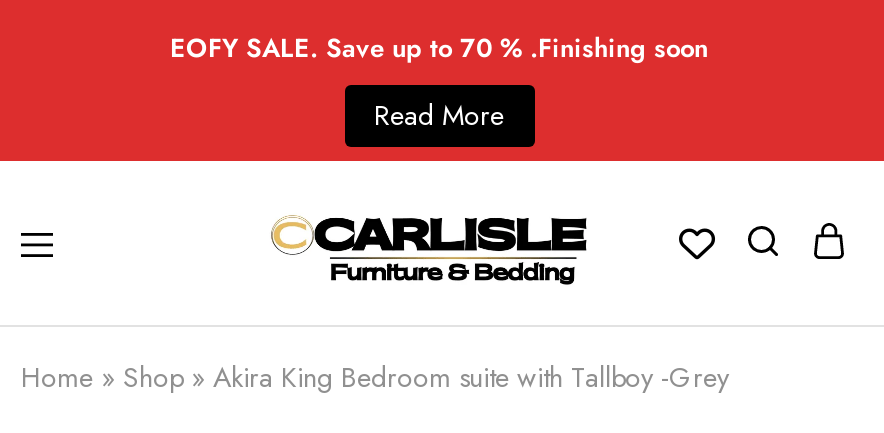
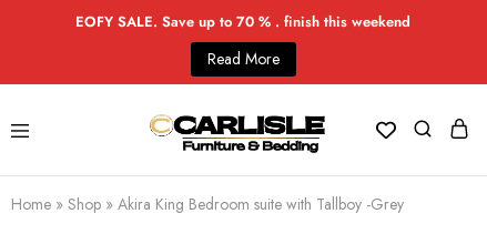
- EOFY SALE. Save up to 70 % .Finishing soon
+ EOFY SALE. Save up to 70 % . finish this weekend
